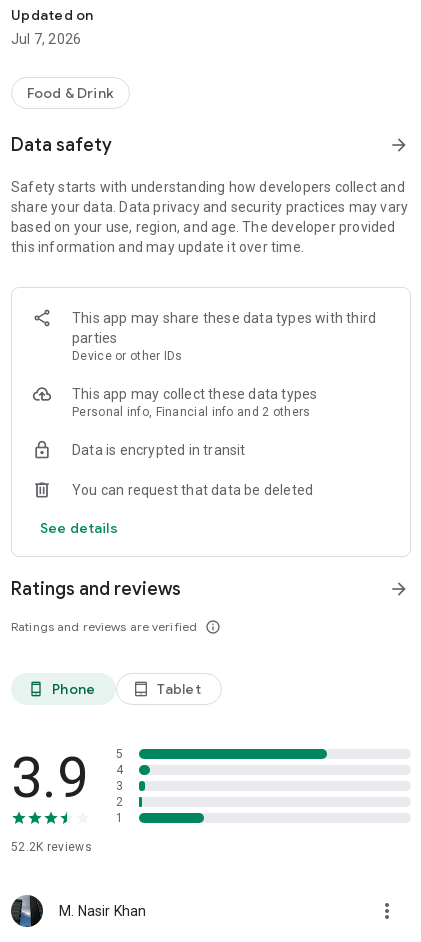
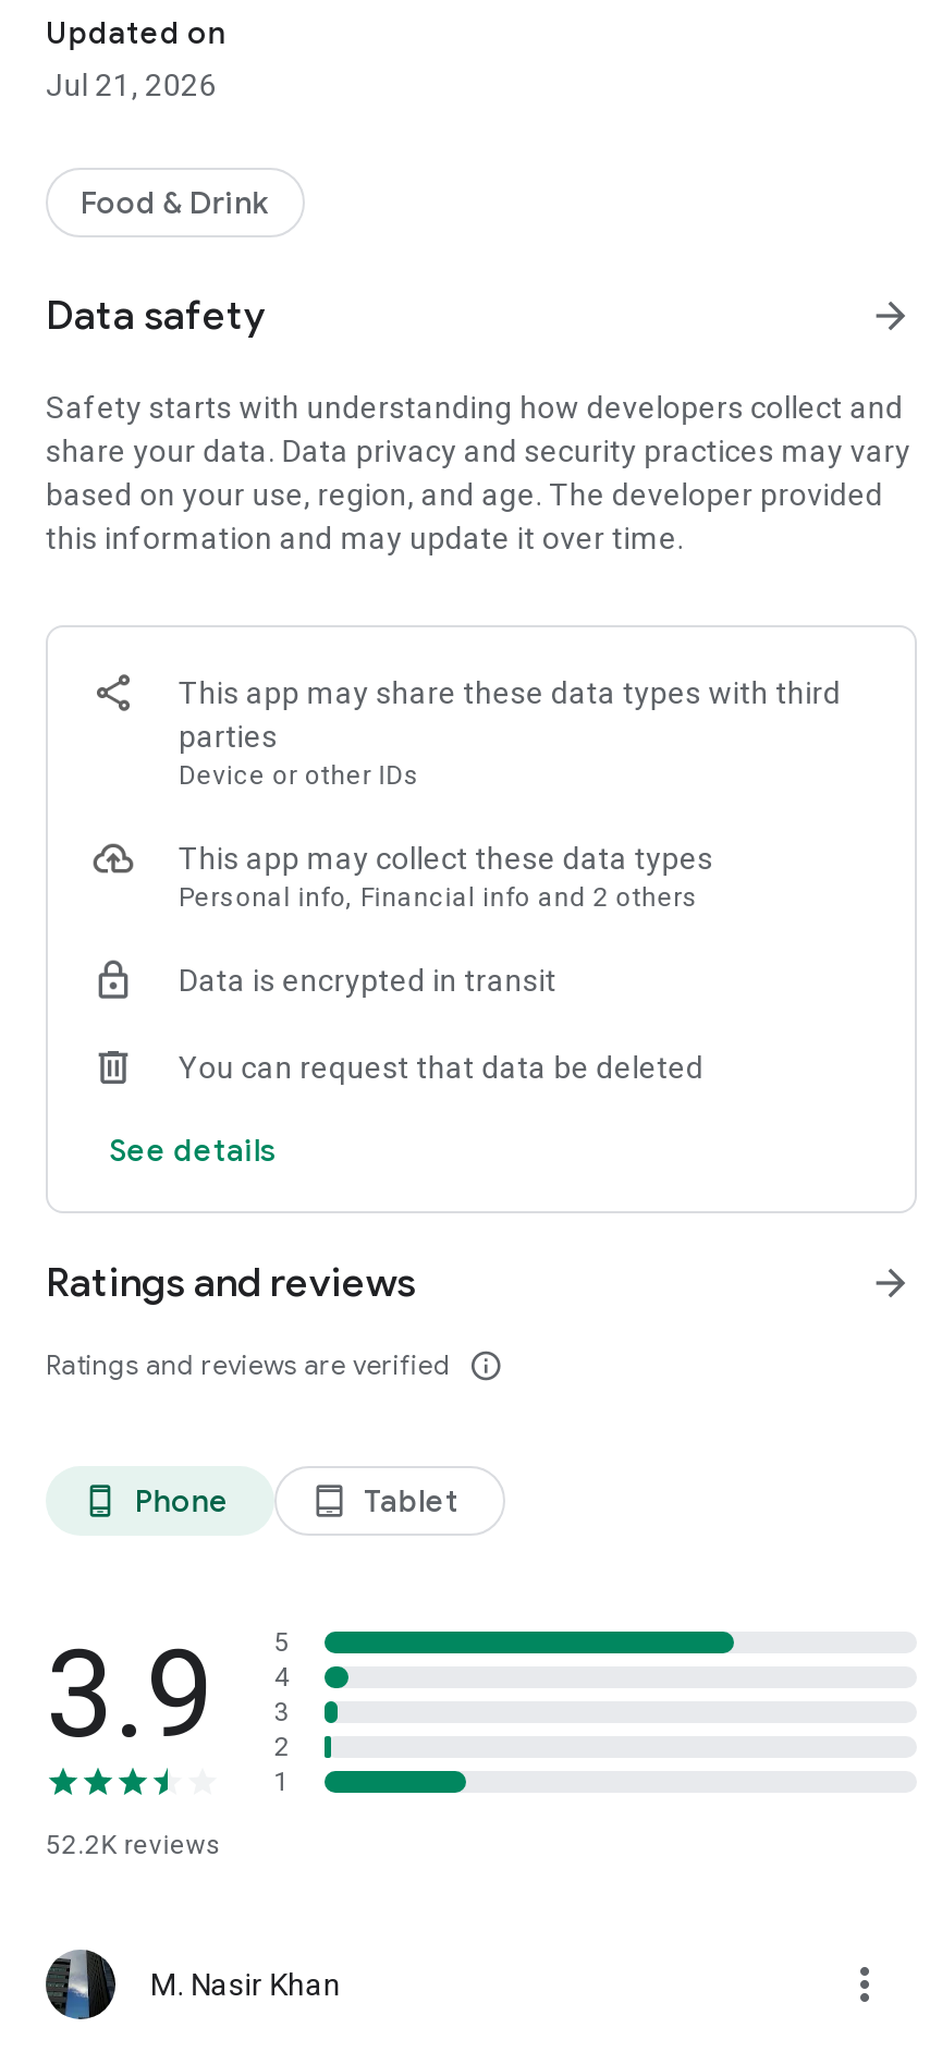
- Jul 7, 2026
+ Jul 21, 2026
